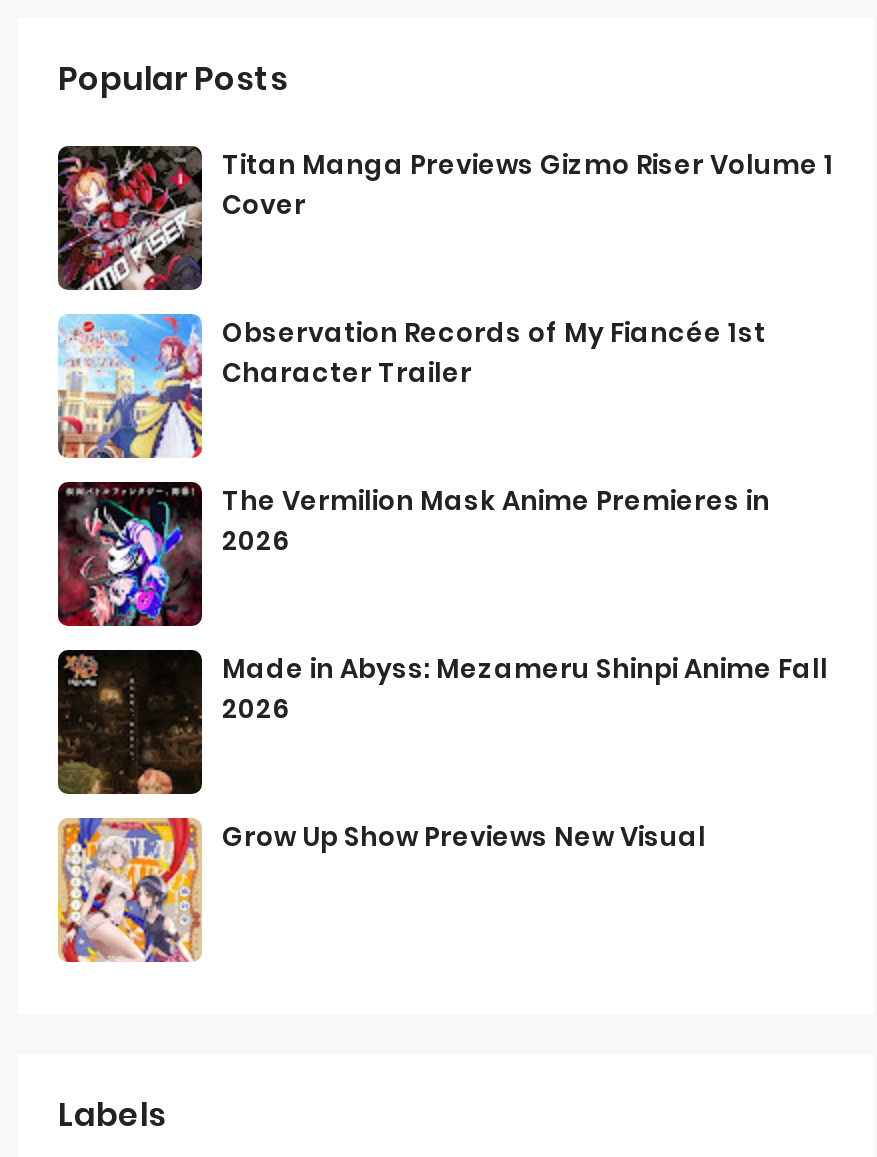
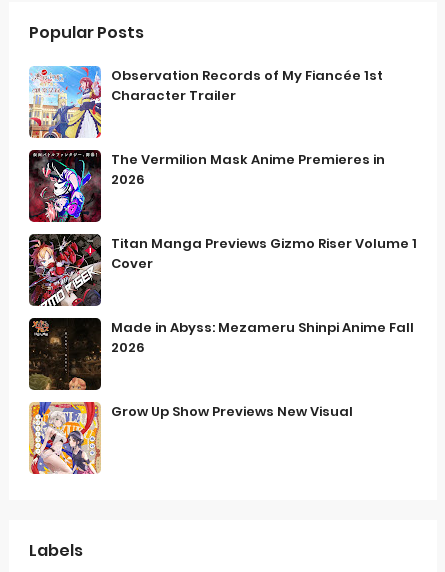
moved down: [image] | Titan Manga Previews Gizmo Riser Volume 1 | Cover

moved up: [image] | Character Trailer | The Vermilion Mask Anime Premieres in | 2026
